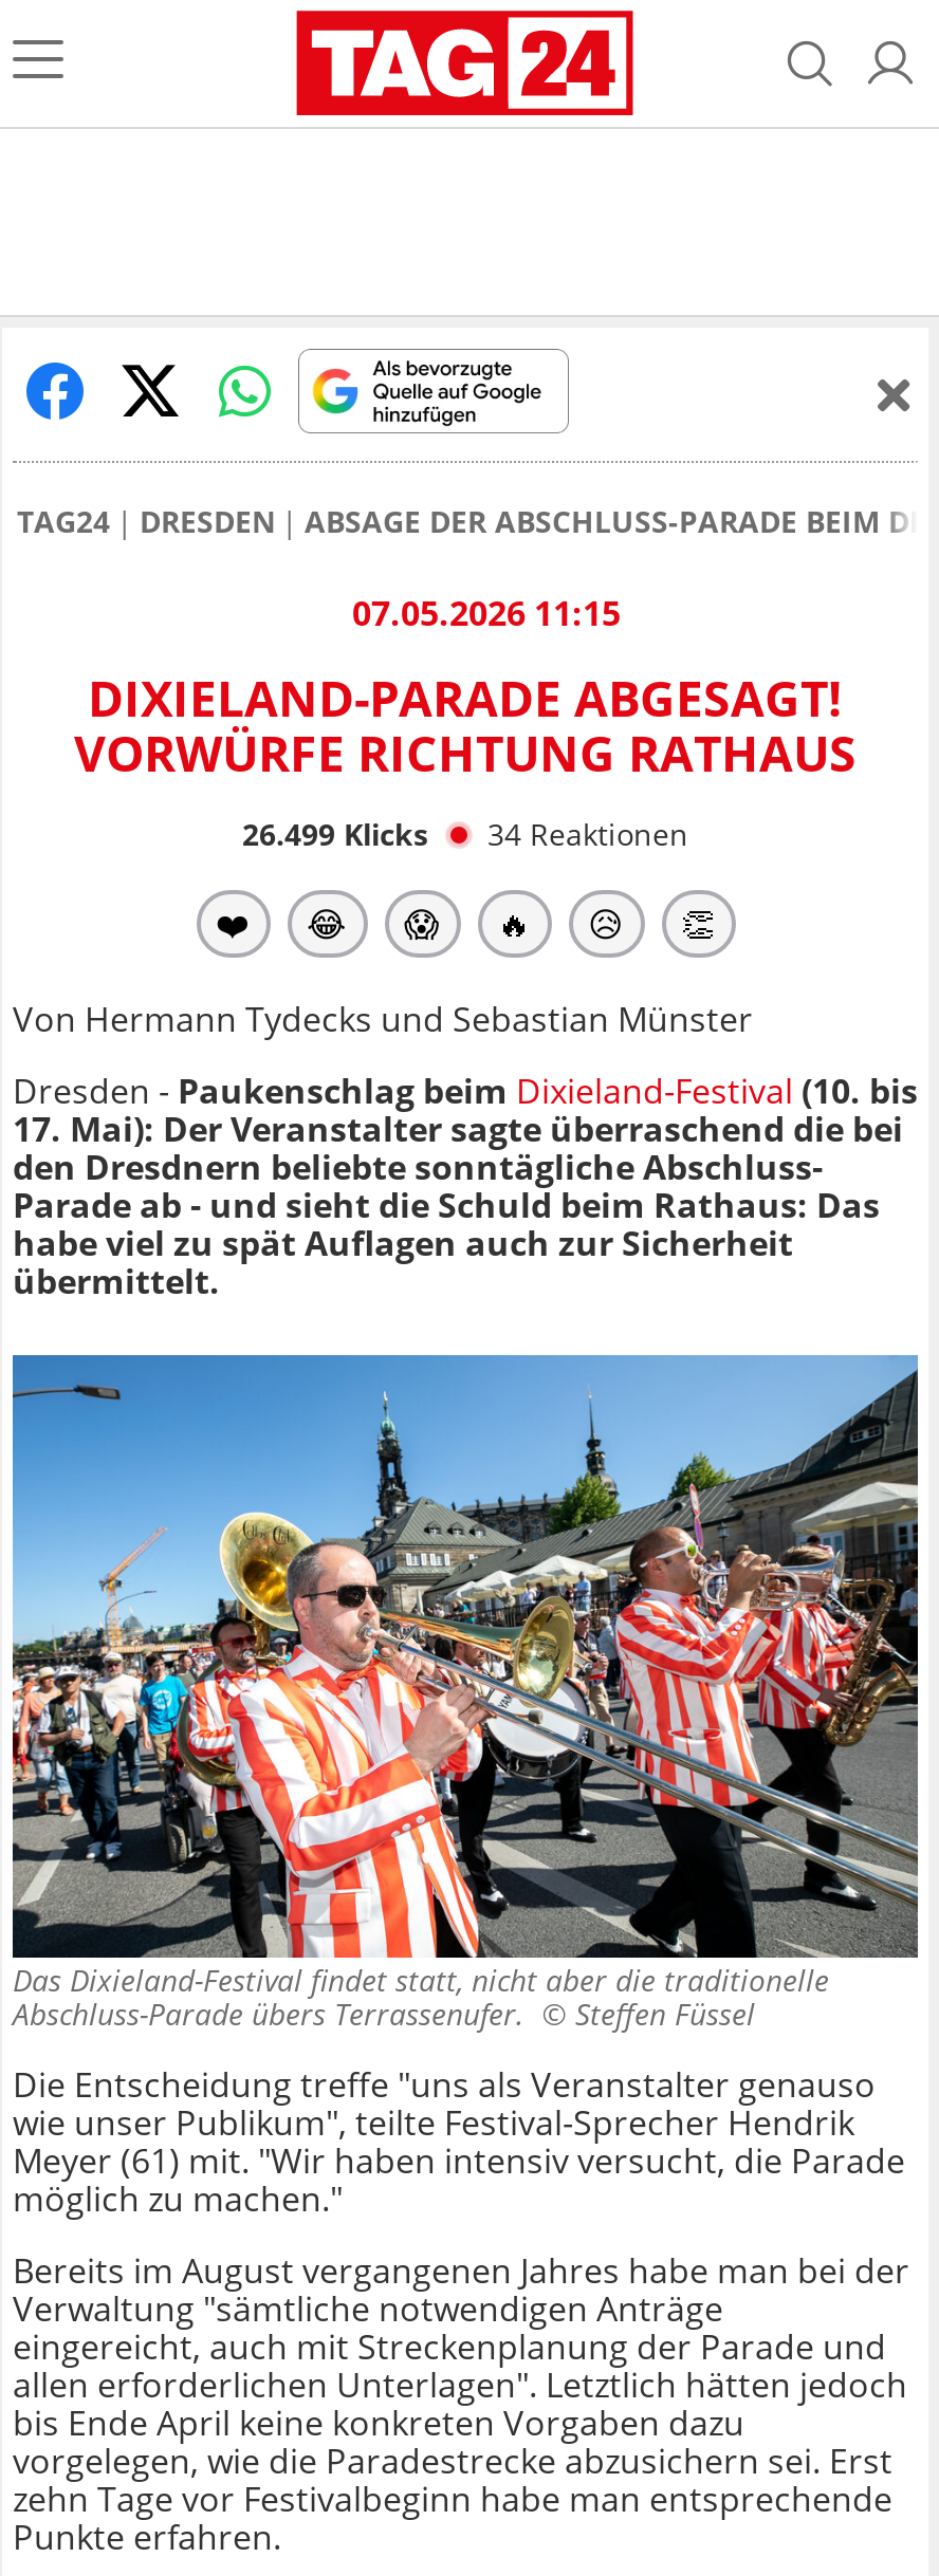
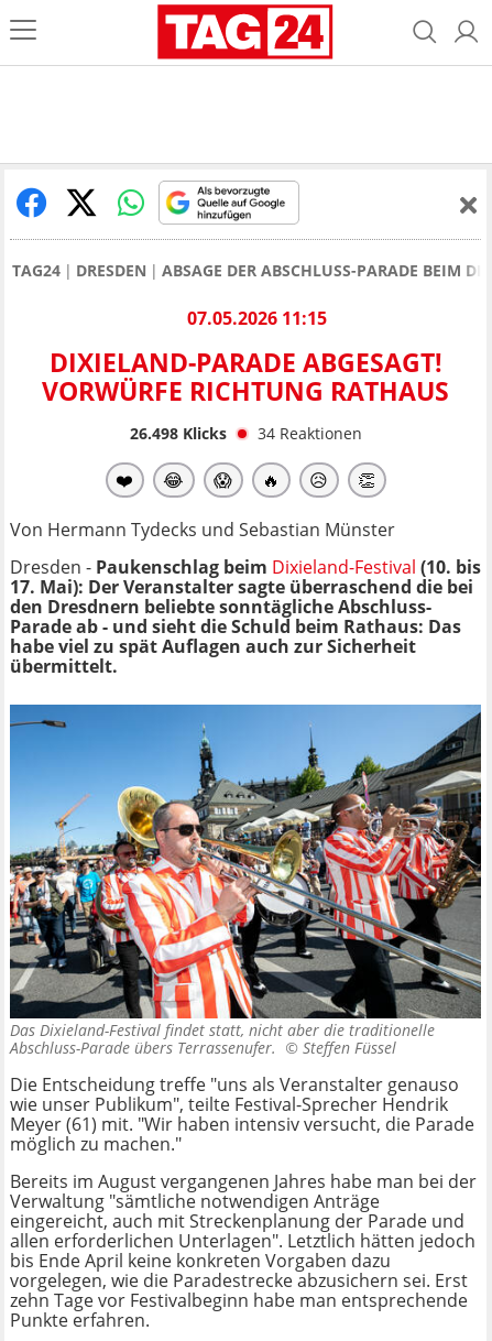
- 26.499 Klicks 34 Reaktionen
+ 26.498 Klicks 34 Reaktionen
